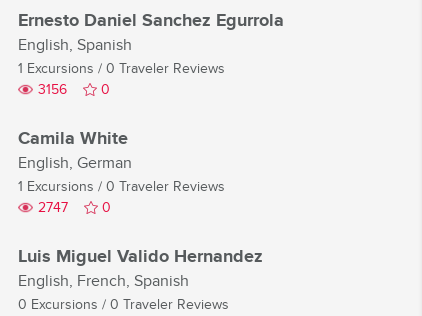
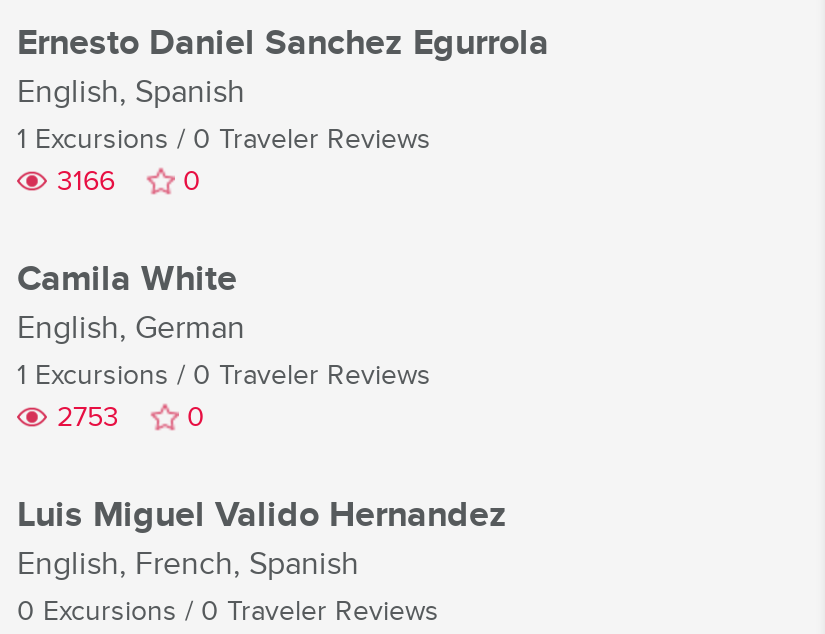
- 3156 0
+ 3166 0

- 2747 0
+ 2753 0
